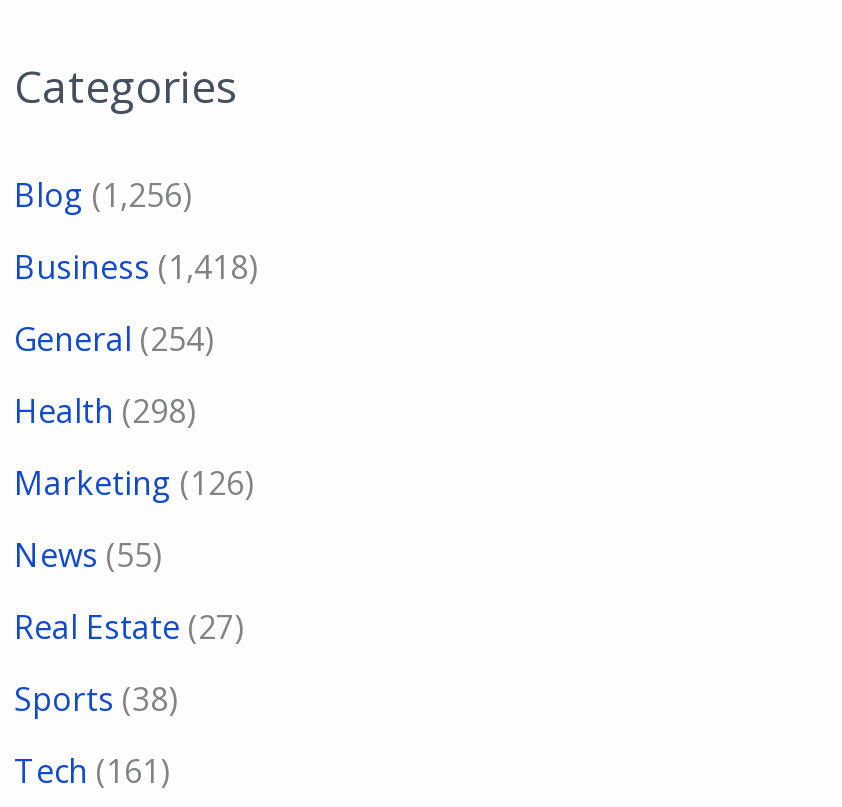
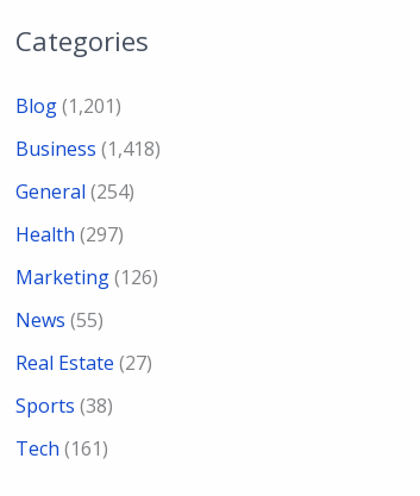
- Blog (1,256)
+ Blog (1,201)

- Health (298)
+ Health (297)
